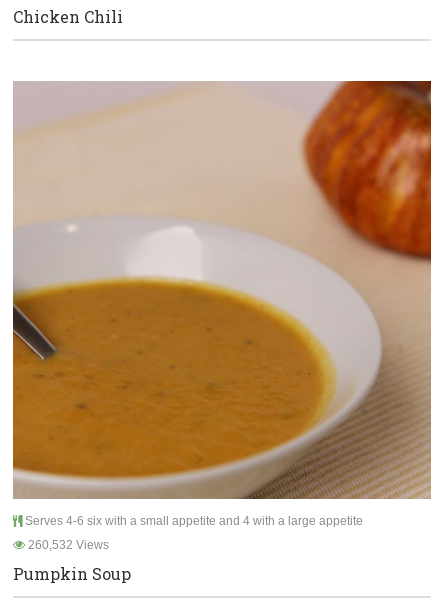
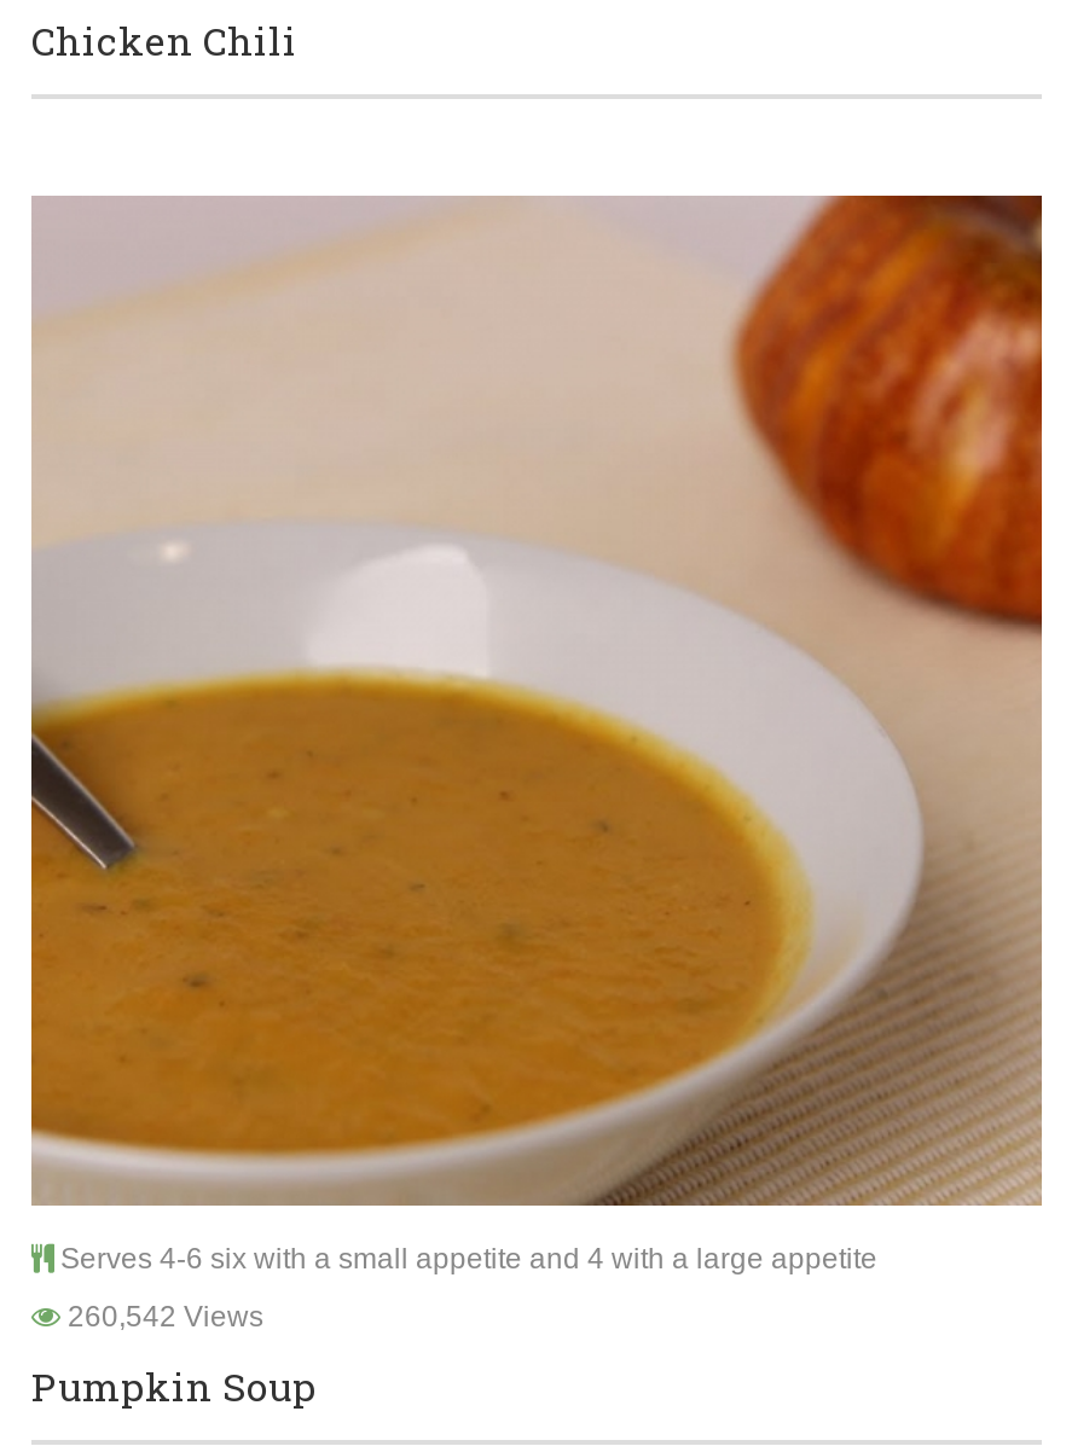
- 260,532 Views
+ 260,542 Views
